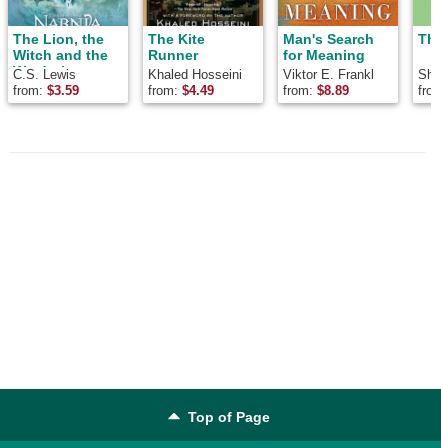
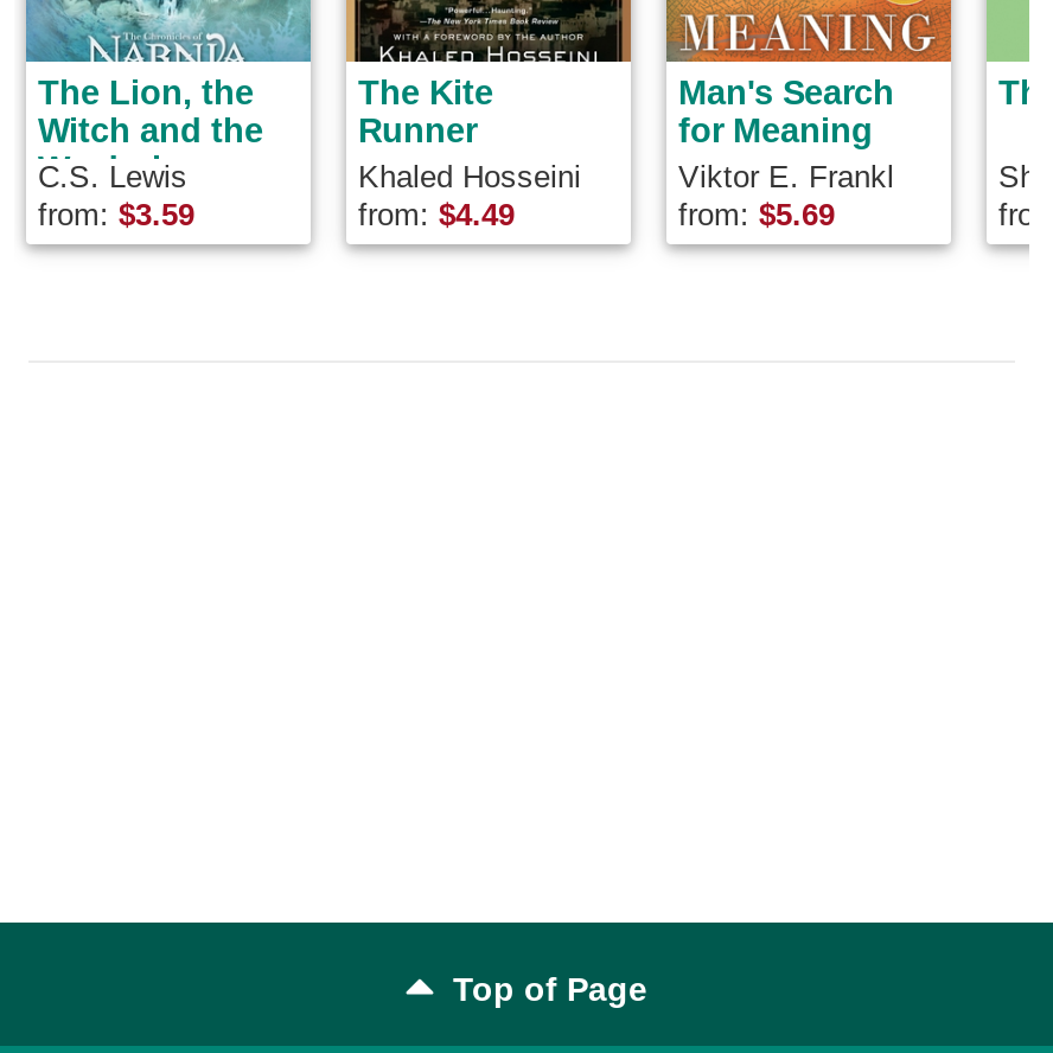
- from: $8.89
+ from: $5.69
